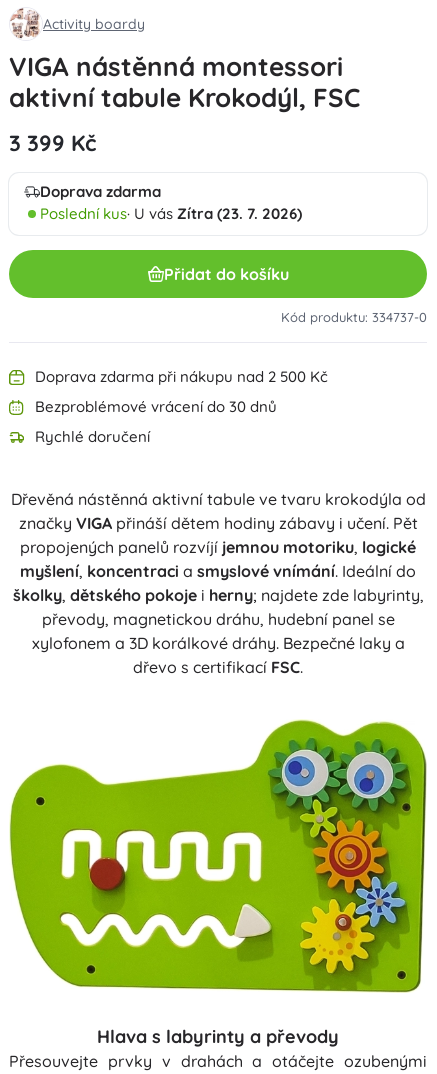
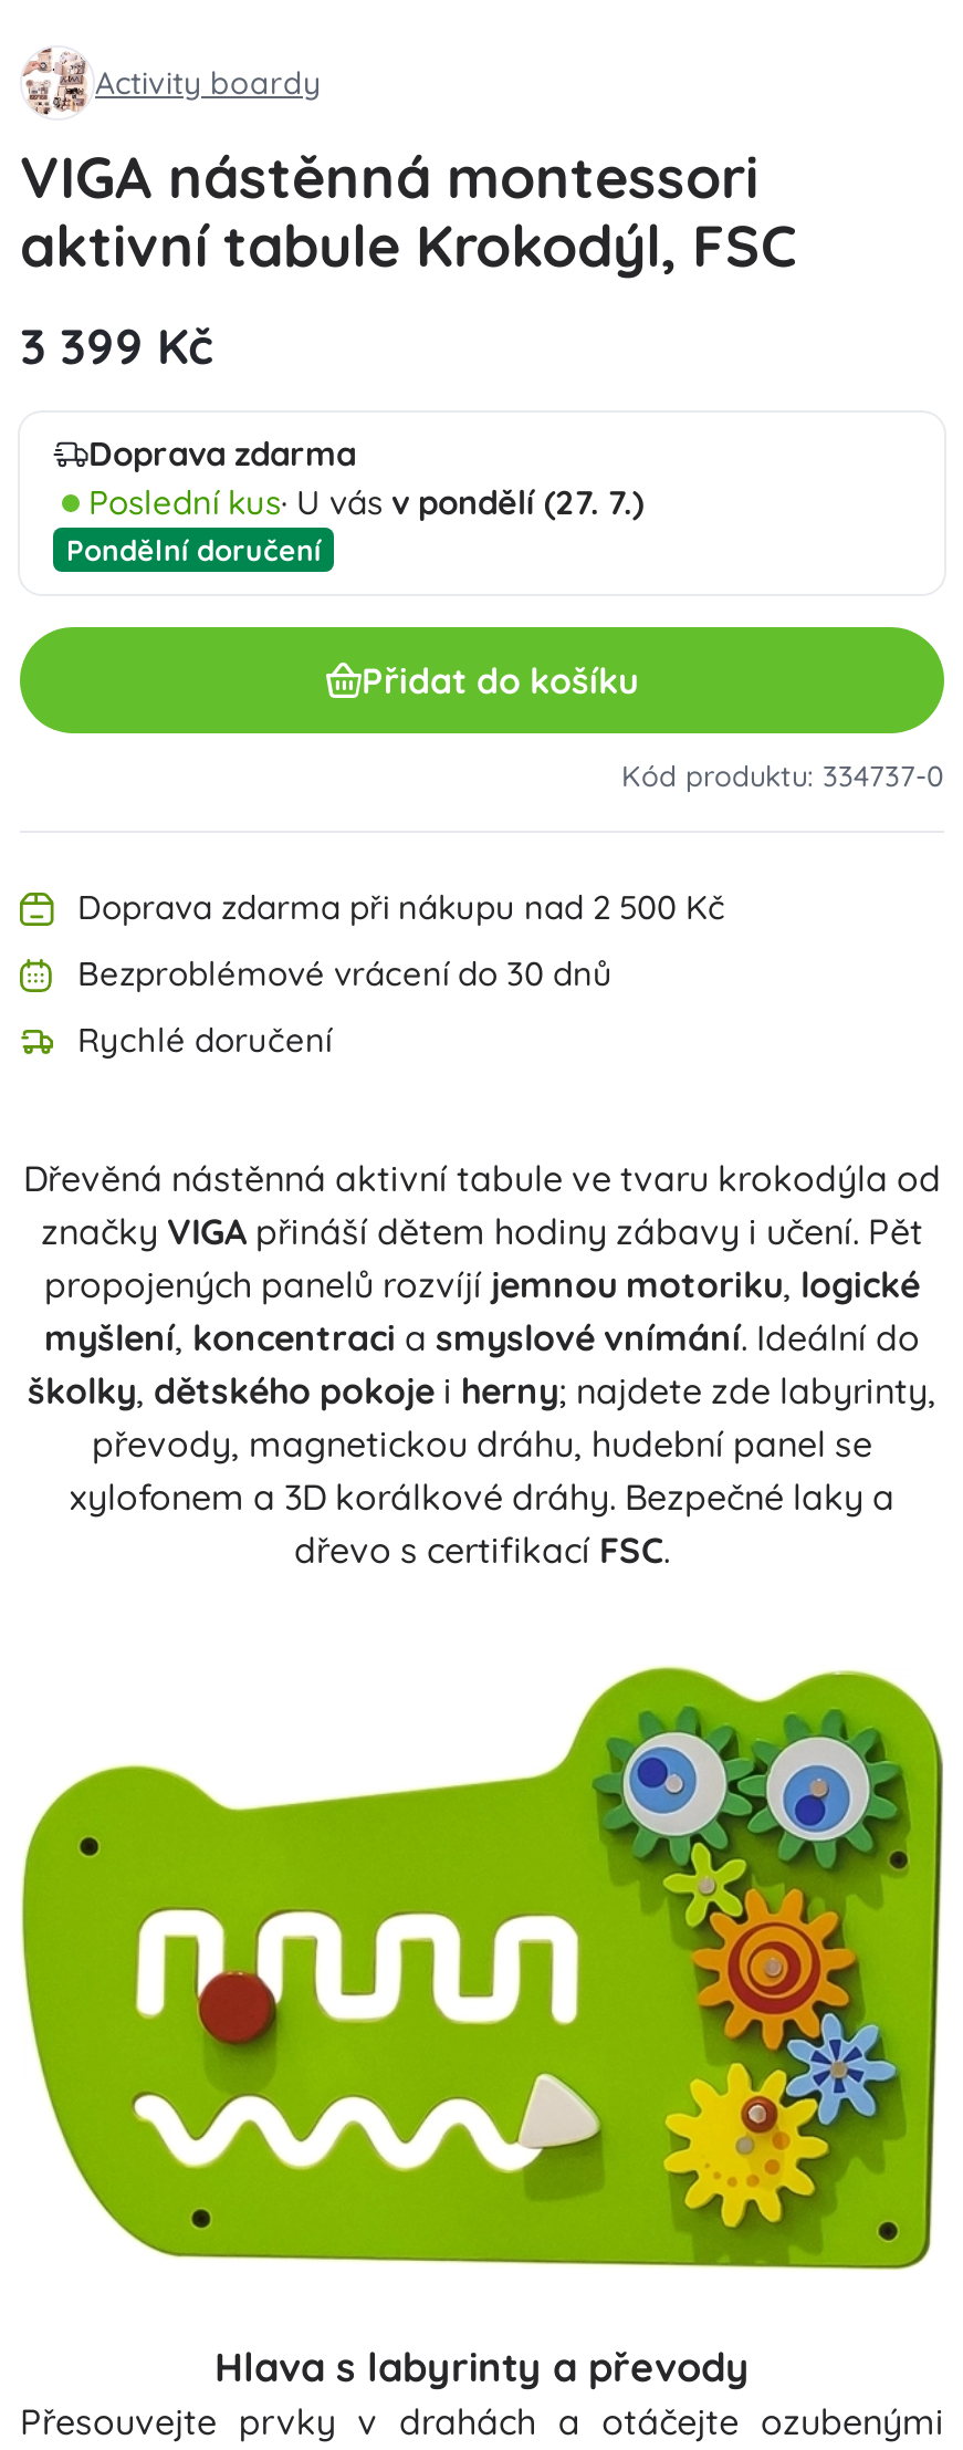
- Poslední kus · U vás Zítra (23. 7. 2026)
+ Poslední kus · U vás v pondělí (27. 7.)
+ Pondělní doručení
